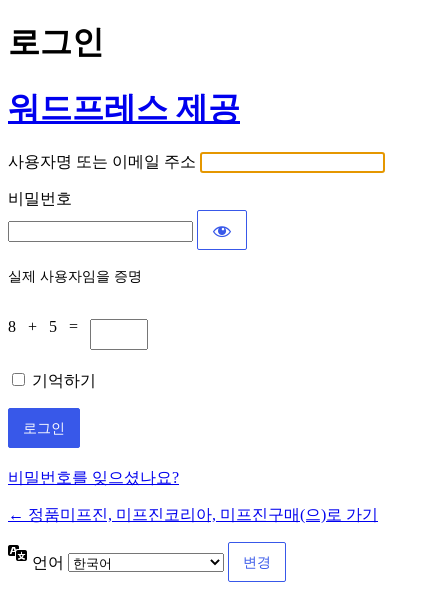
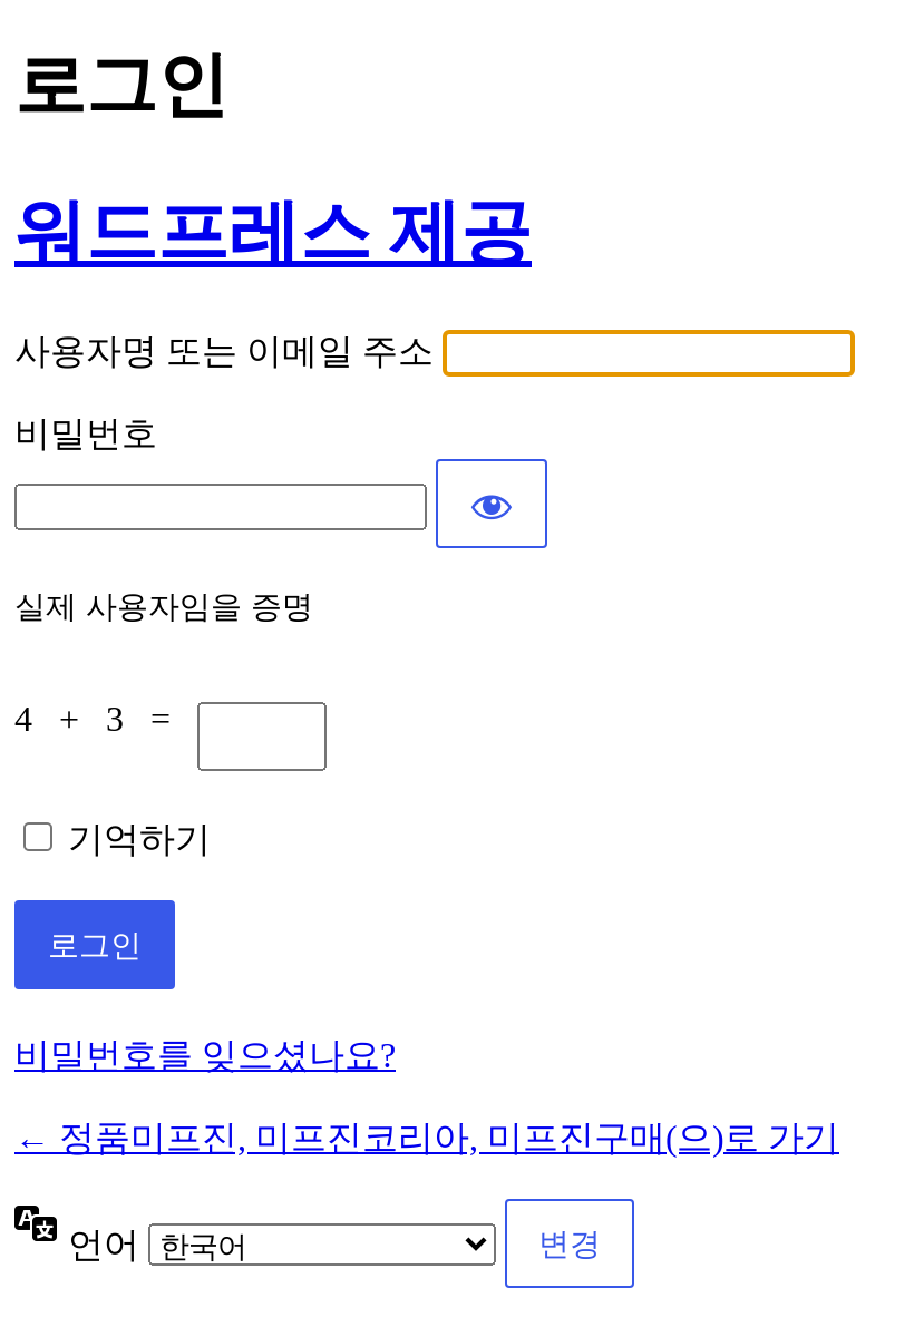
- 8 + 5 =
+ 4 + 3 =
